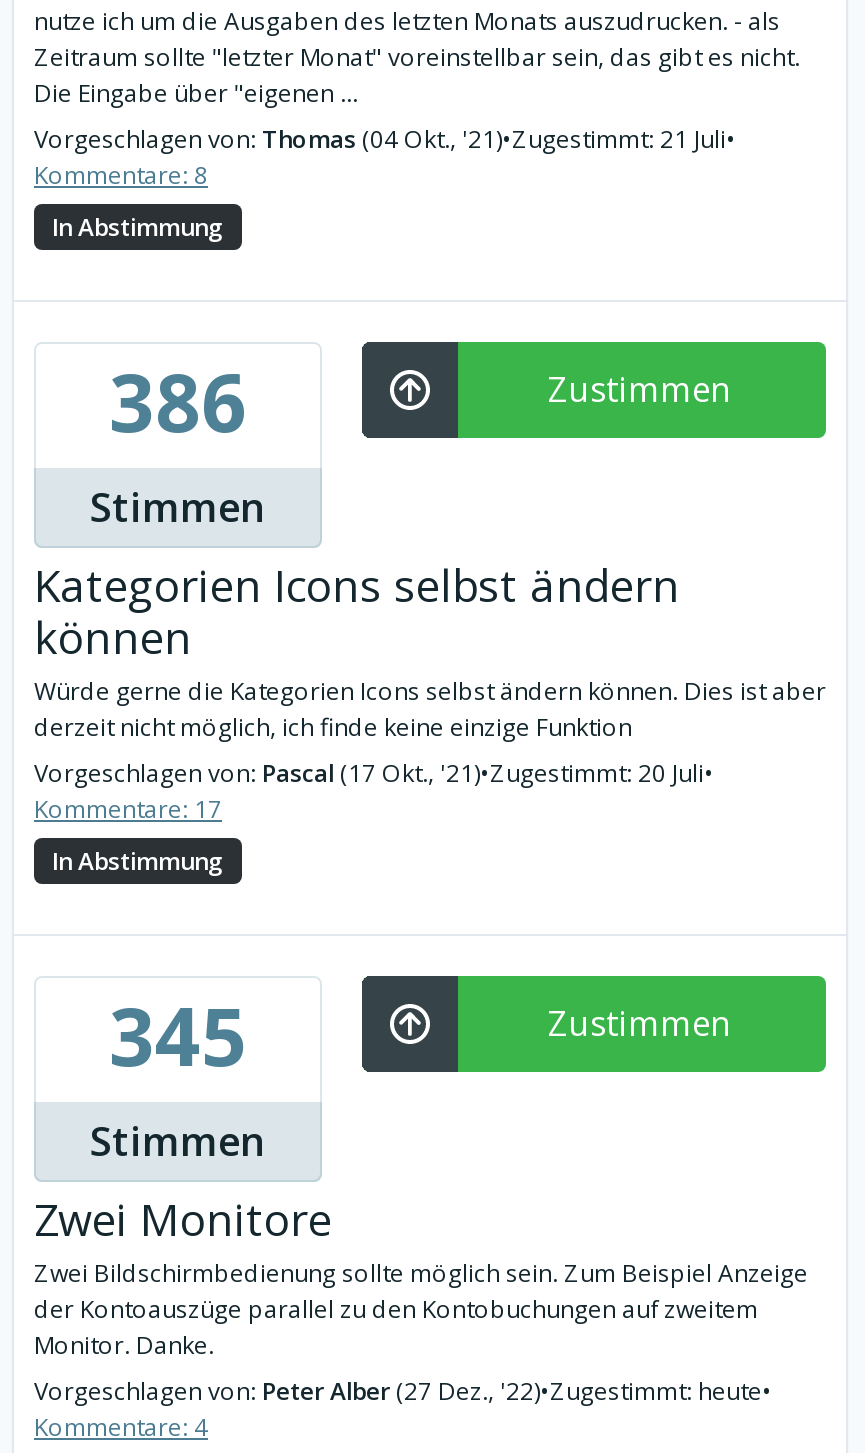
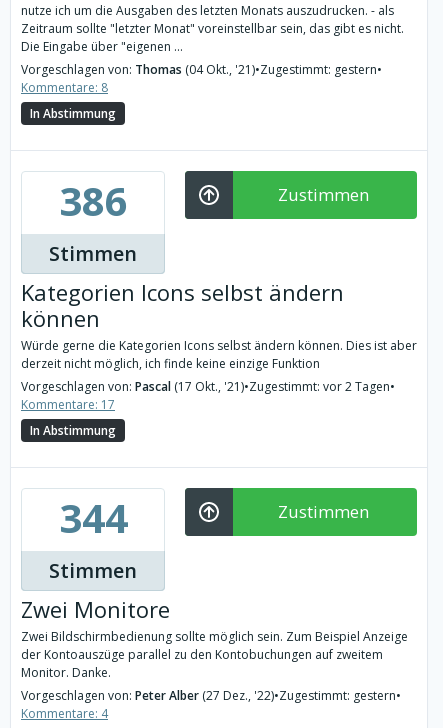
- Vorgeschlagen von: Thomas (04 Okt., '21) •Zugestimmt: 21 Juli•
+ Vorgeschlagen von: Thomas (04 Okt., '21) •Zugestimmt: gestern•

- Vorgeschlagen von: Pascal (17 Okt., '21) •Zugestimmt: 20 Juli•
+ Vorgeschlagen von: Pascal (17 Okt., '21) •Zugestimmt: vor 2 Tagen•

- 345
+ 344

- Vorgeschlagen von: Peter Alber (27 Dez., '22)•Zugestimmt: heute•
+ Vorgeschlagen von: Peter Alber (27 Dez., '22)•Zugestimmt: gestern•
